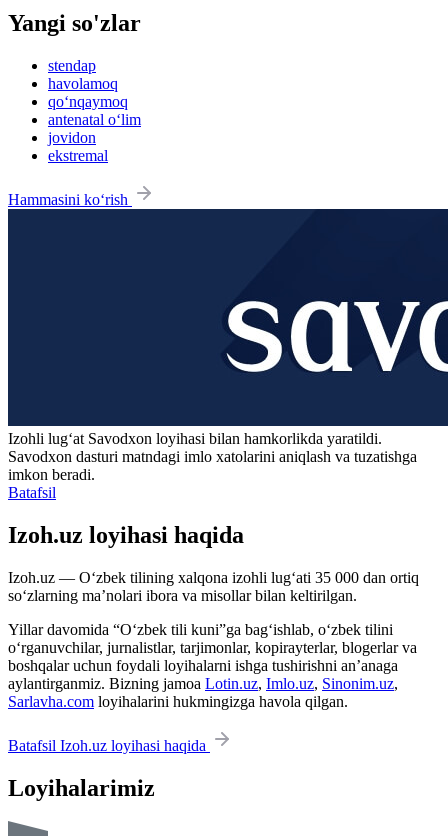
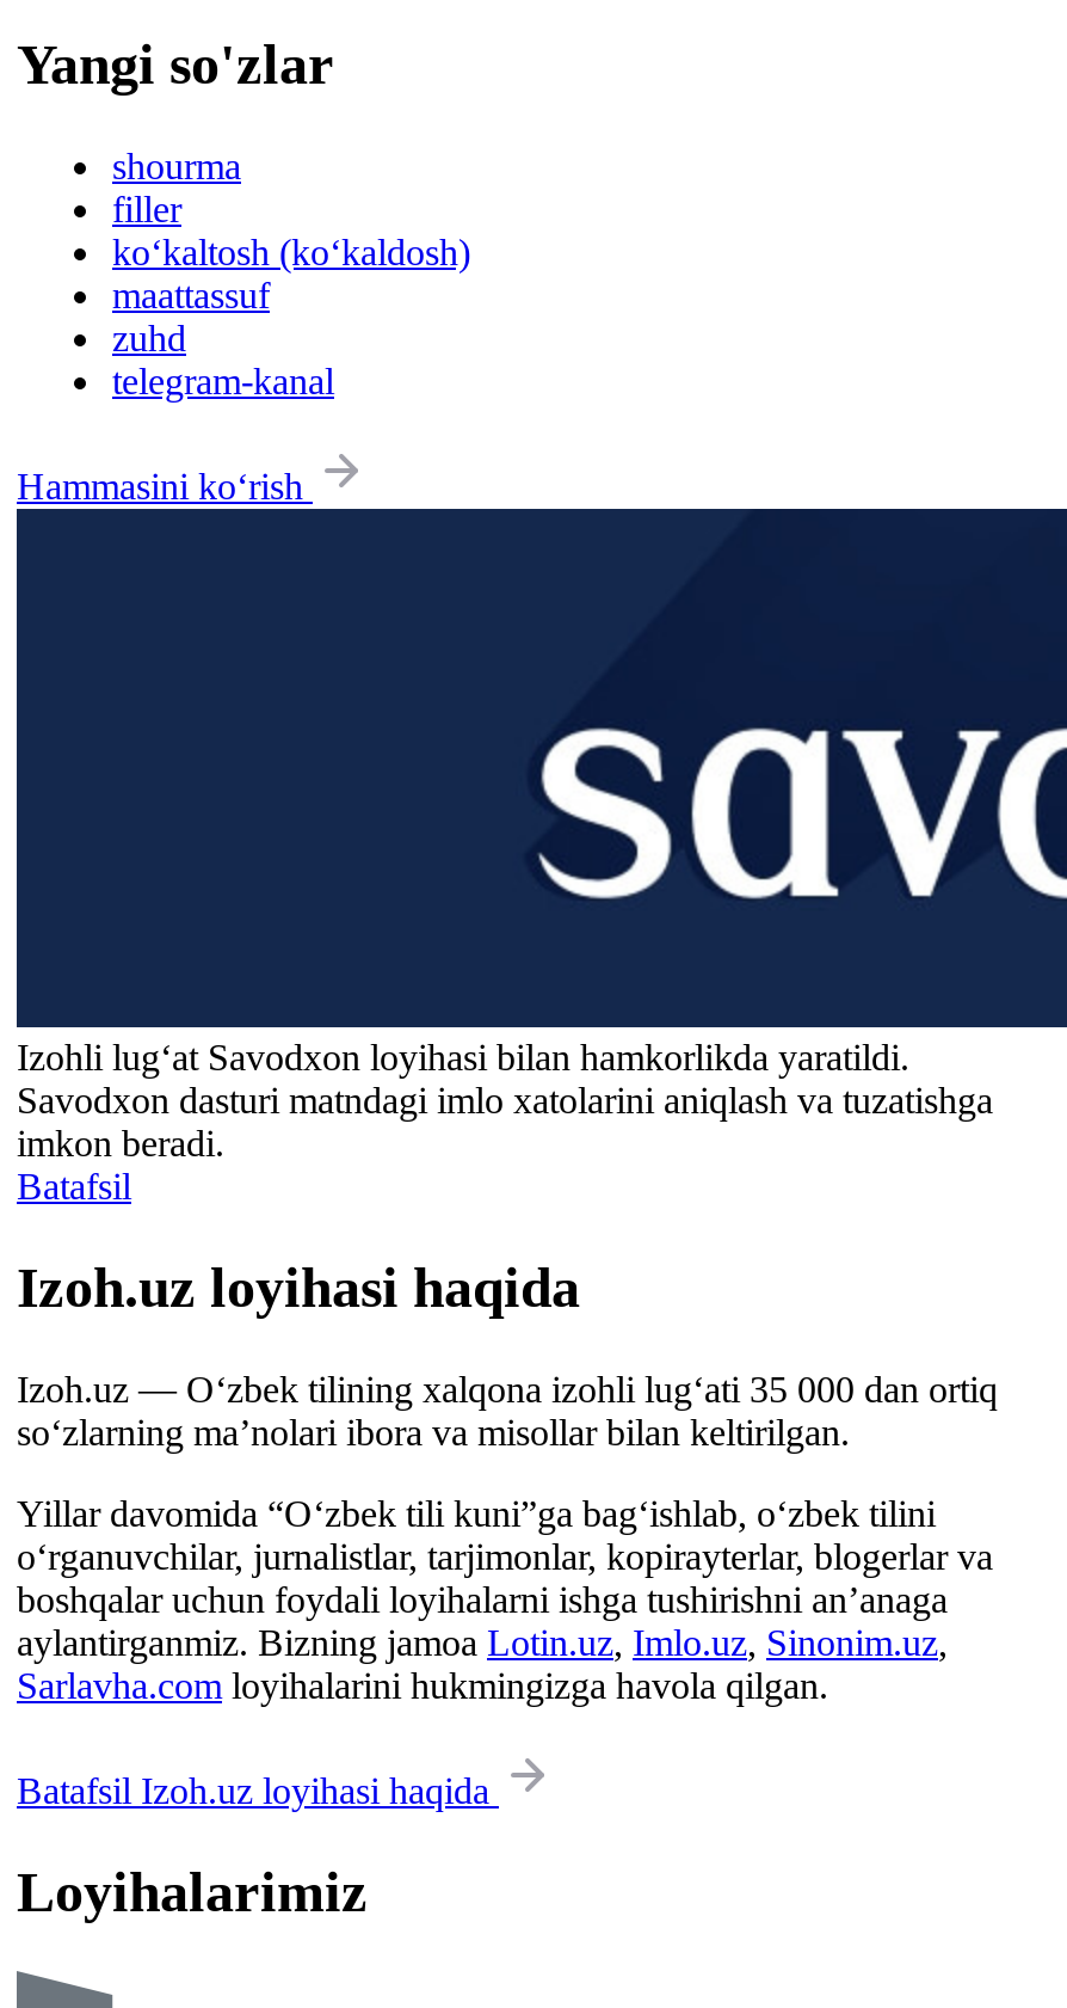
- stendap
- havolamoq
- qo‘nqaymoq
- antenatal o‘lim
- jovidon
- ekstremal
+ shourma
+ filler
+ ko‘kaltosh (ko‘kaldosh)
+ maattassuf
+ zuhd
+ telegram-kanal
